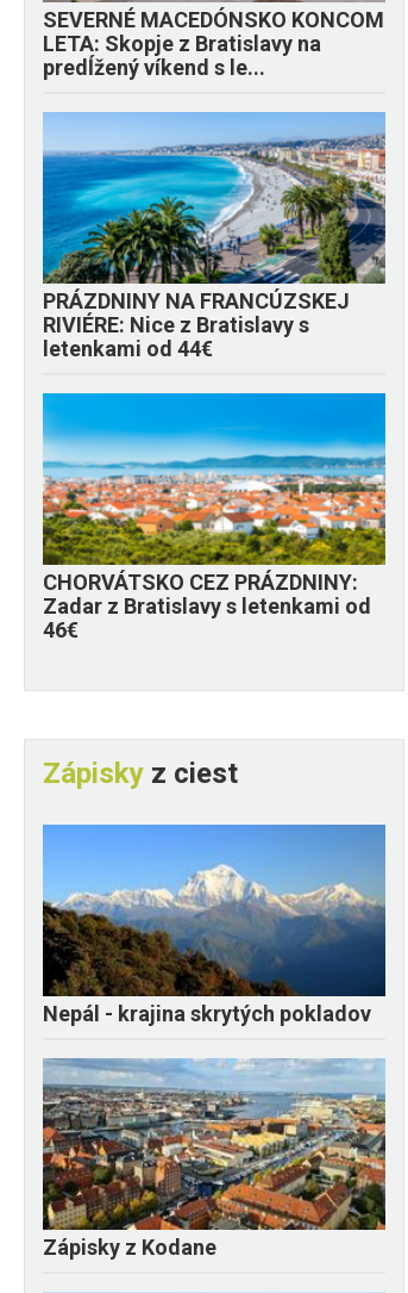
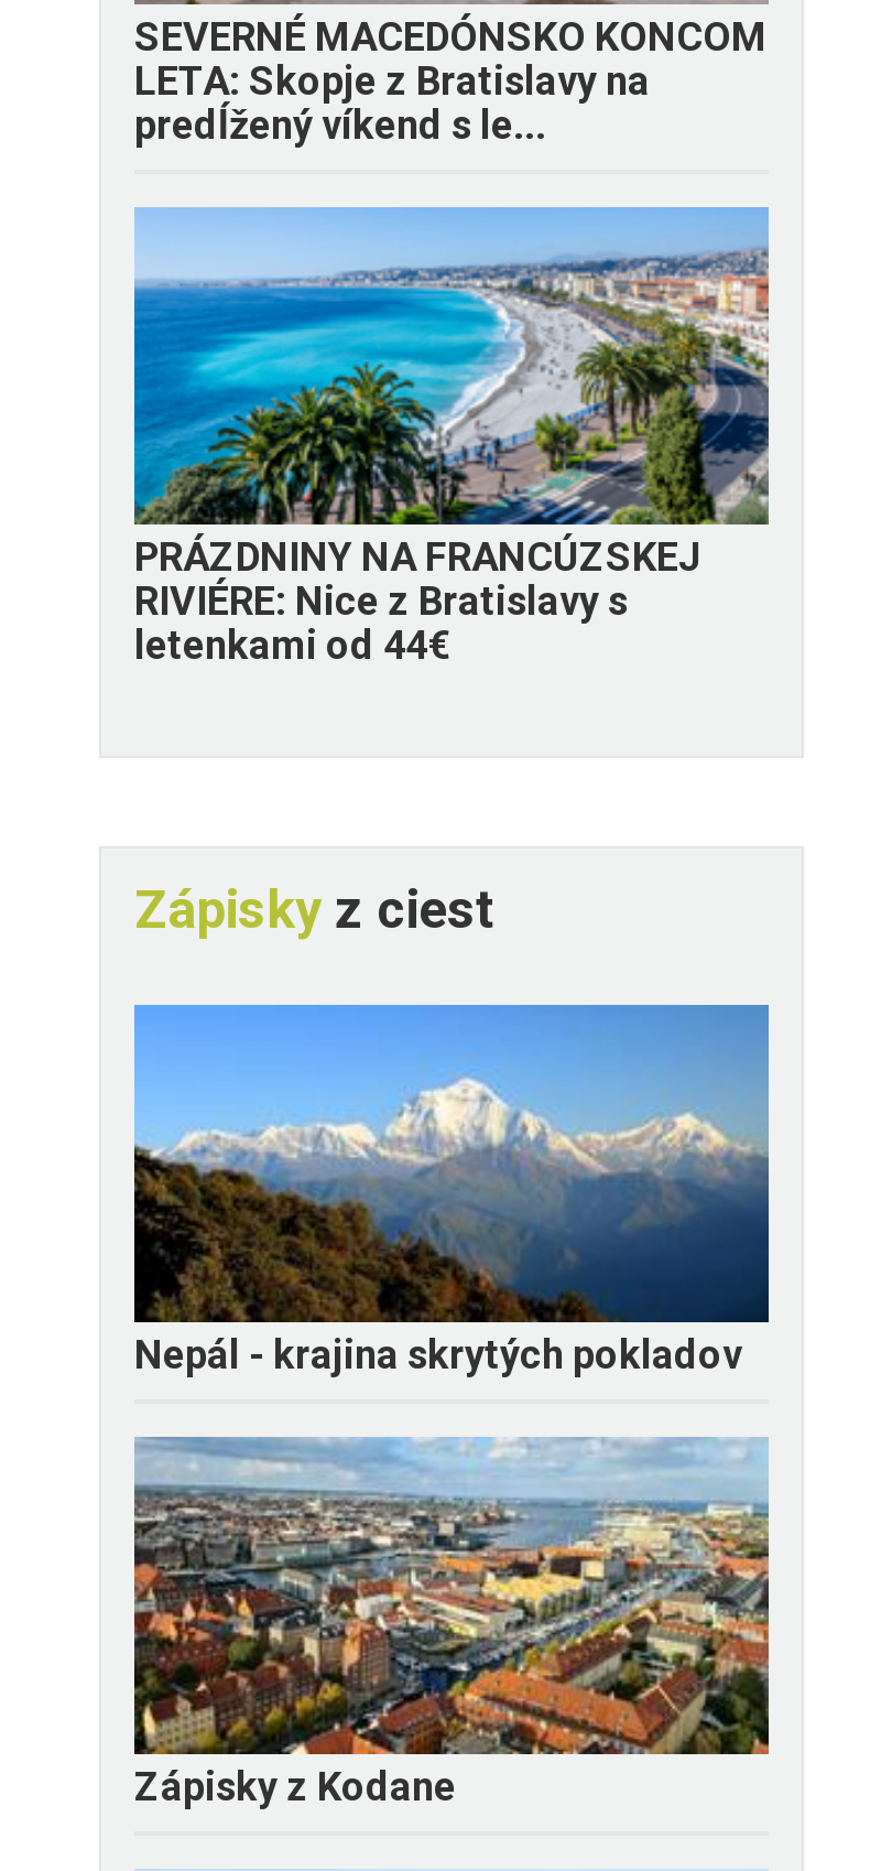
- [image]
- CHORVÁTSKO CEZ PRÁZDNINY:
- Zadar z Bratislavy s letenkami od
- 46€
